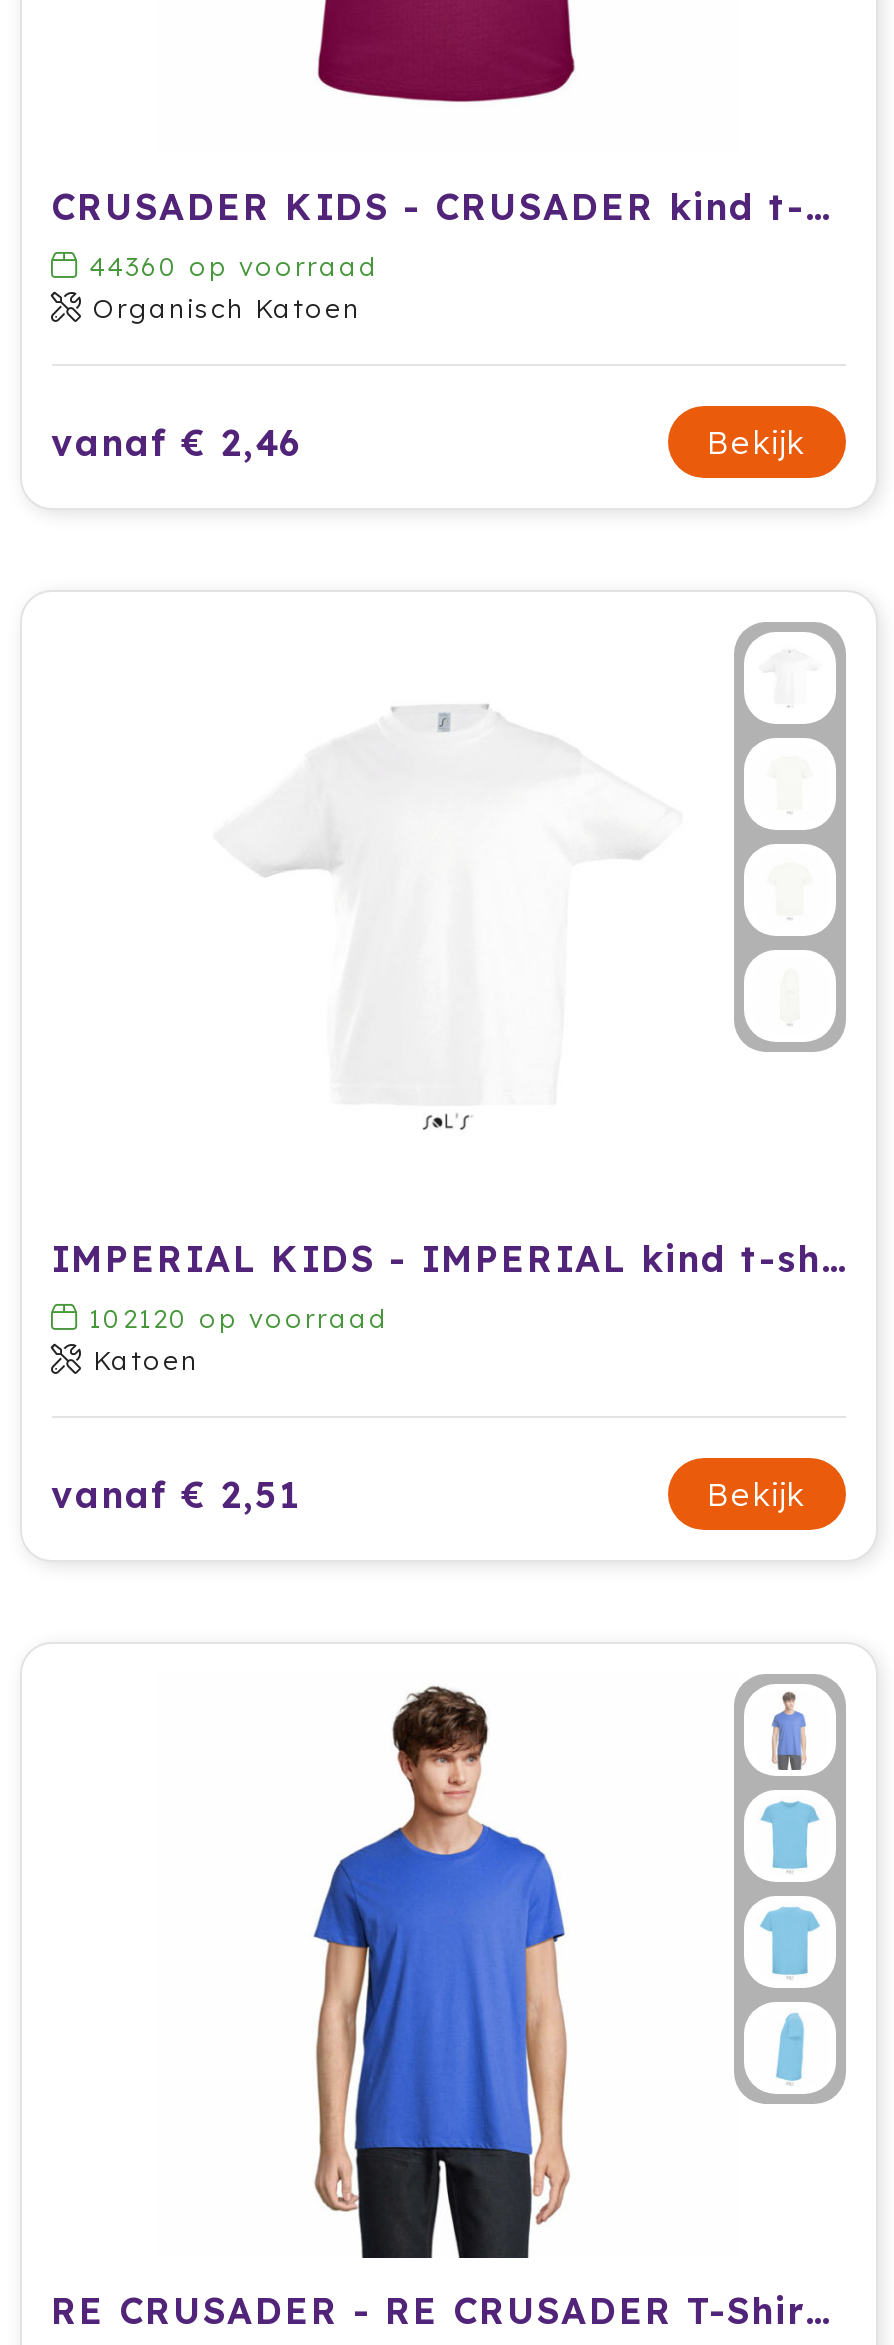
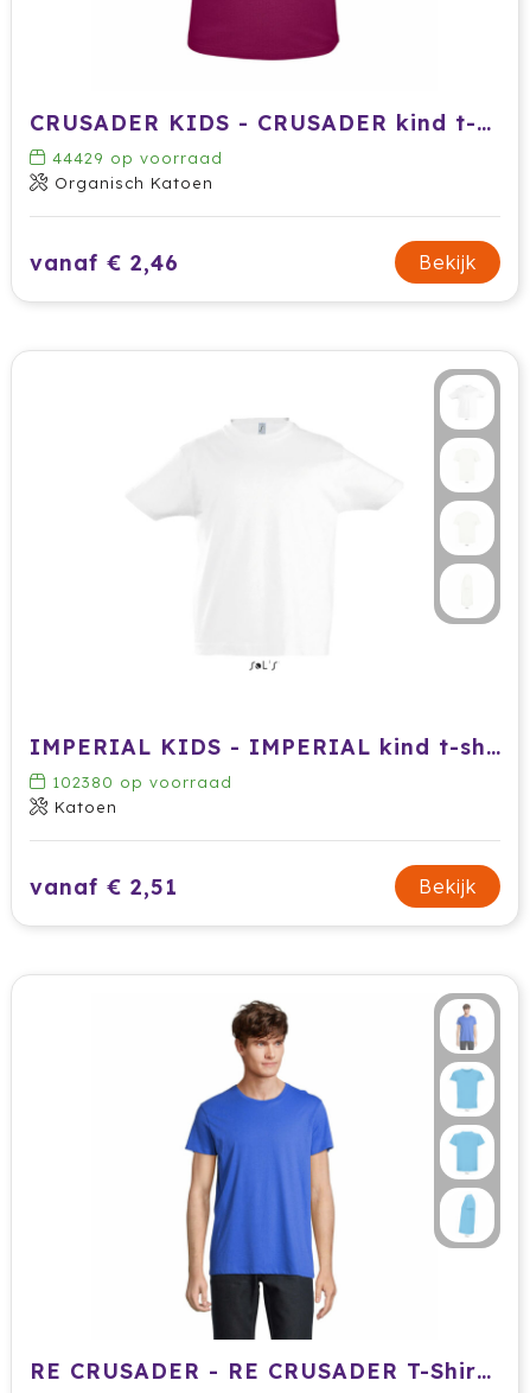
- 44360 op voorraad
+ 44429 op voorraad

- 102120 op voorraad
+ 102380 op voorraad
